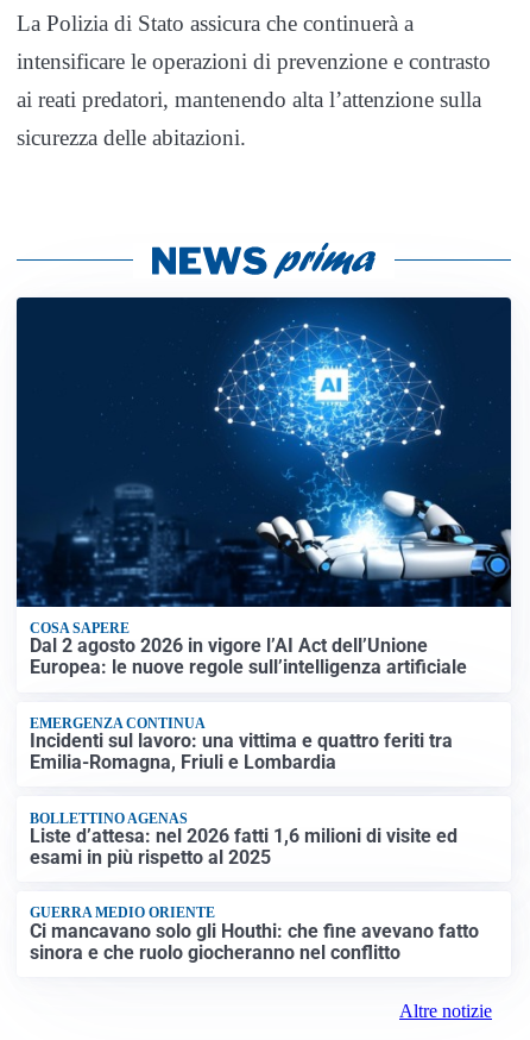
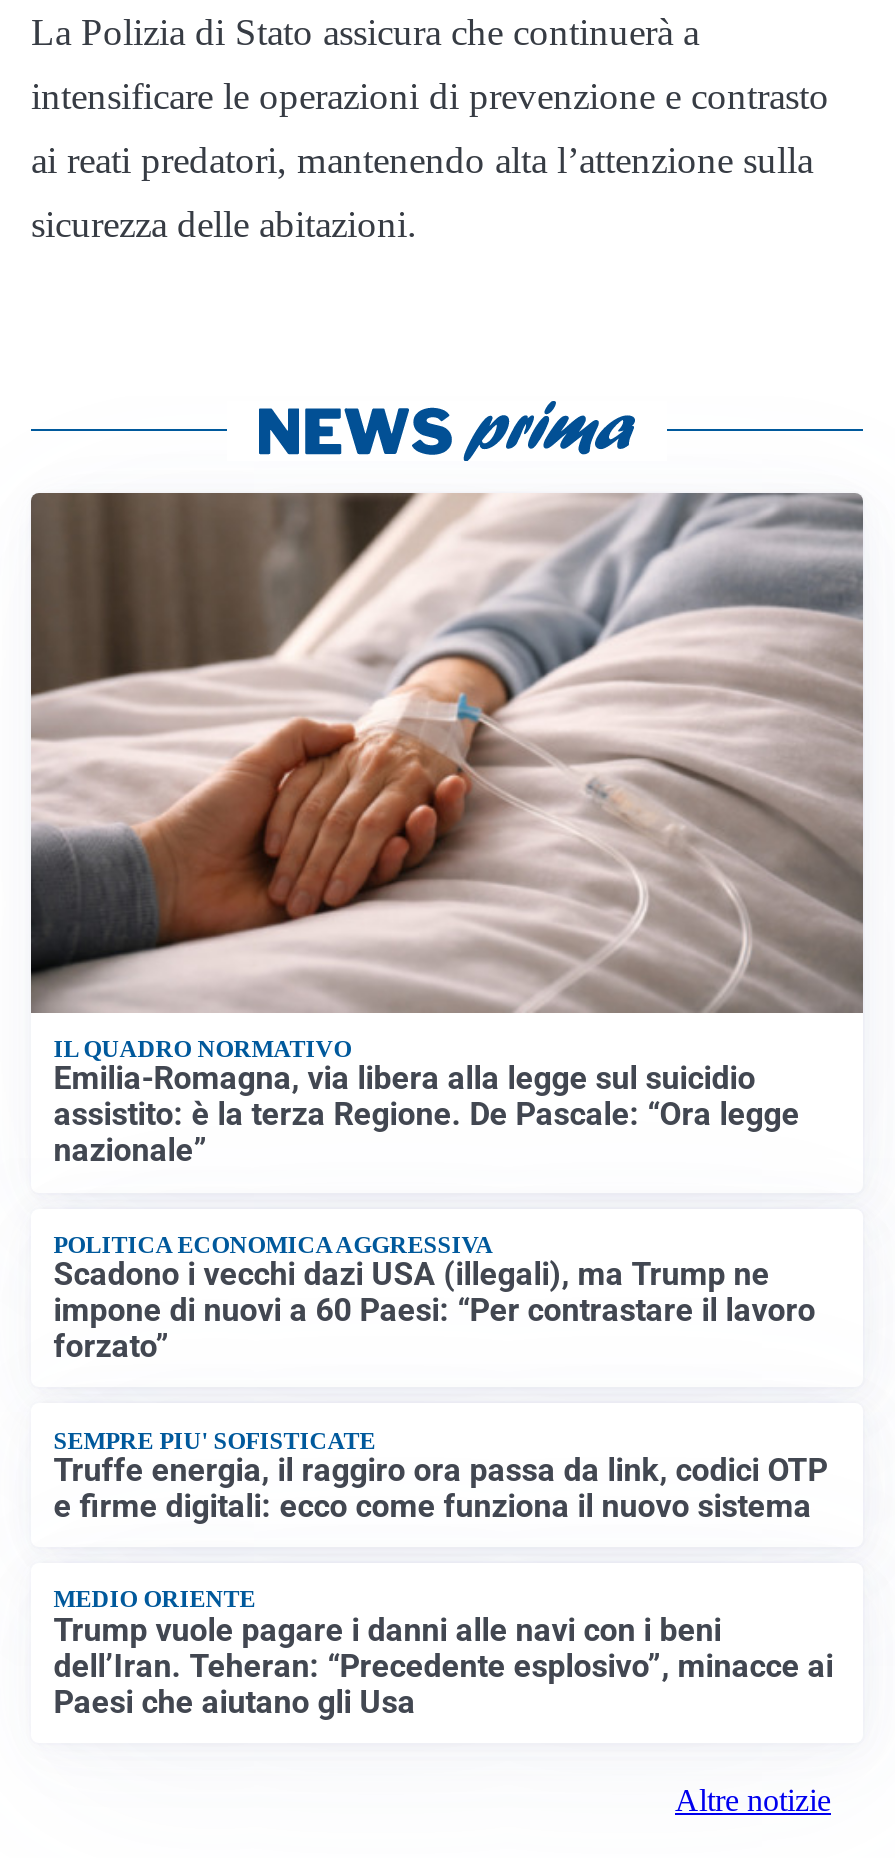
- [image]
- COSA SAPERE
- Dal 2 agosto 2026 in vigore l’AI Act dell’Unione
- Europea: le nuove regole sull’intelligenza artificiale
+ [image]
+ IL QUADRO NORMATIVO
+ Emilia-Romagna, via libera alla legge sul suicidio
+ assistito: è la terza Regione. De Pascale: “Ora legge
+ nazionale”

- EMERGENZA CONTINUA
- Incidenti sul lavoro: una vittima e quattro feriti tra
- Emilia-Romagna, Friuli e Lombardia
+ POLITICA ECONOMICA AGGRESSIVA
+ Scadono i vecchi dazi USA (illegali), ma Trump ne
+ impone di nuovi a 60 Paesi: “Per contrastare il lavoro
+ forzato”

- BOLLETTINO AGENAS
- Liste d’attesa: nel 2026 fatti 1,6 milioni di visite ed
- esami in più rispetto al 2025
+ SEMPRE PIU' SOFISTICATE
+ Truffe energia, il raggiro ora passa da link, codici OTP
+ e firme digitali: ecco come funziona il nuovo sistema

- GUERRA MEDIO ORIENTE
- Ci mancavano solo gli Houthi: che fine avevano fatto
- sinora e che ruolo giocheranno nel conflitto
+ MEDIO ORIENTE
+ Trump vuole pagare i danni alle navi con i beni
+ dell’Iran. Teheran: “Precedente esplosivo”, minacce ai
+ Paesi che aiutano gli Usa
